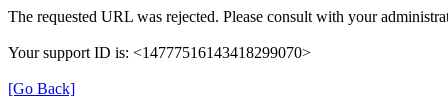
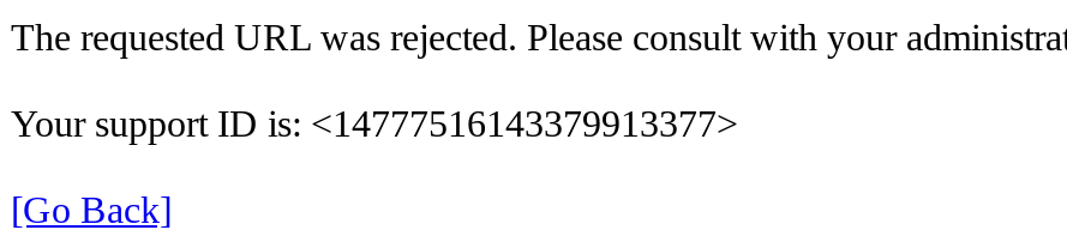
- Your support ID is: <14777516143418299070>
+ Your support ID is: <14777516143379913377>
